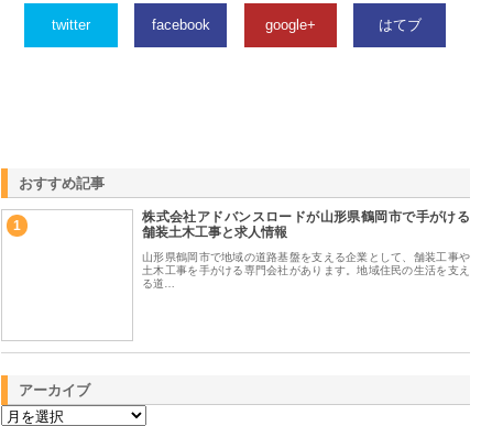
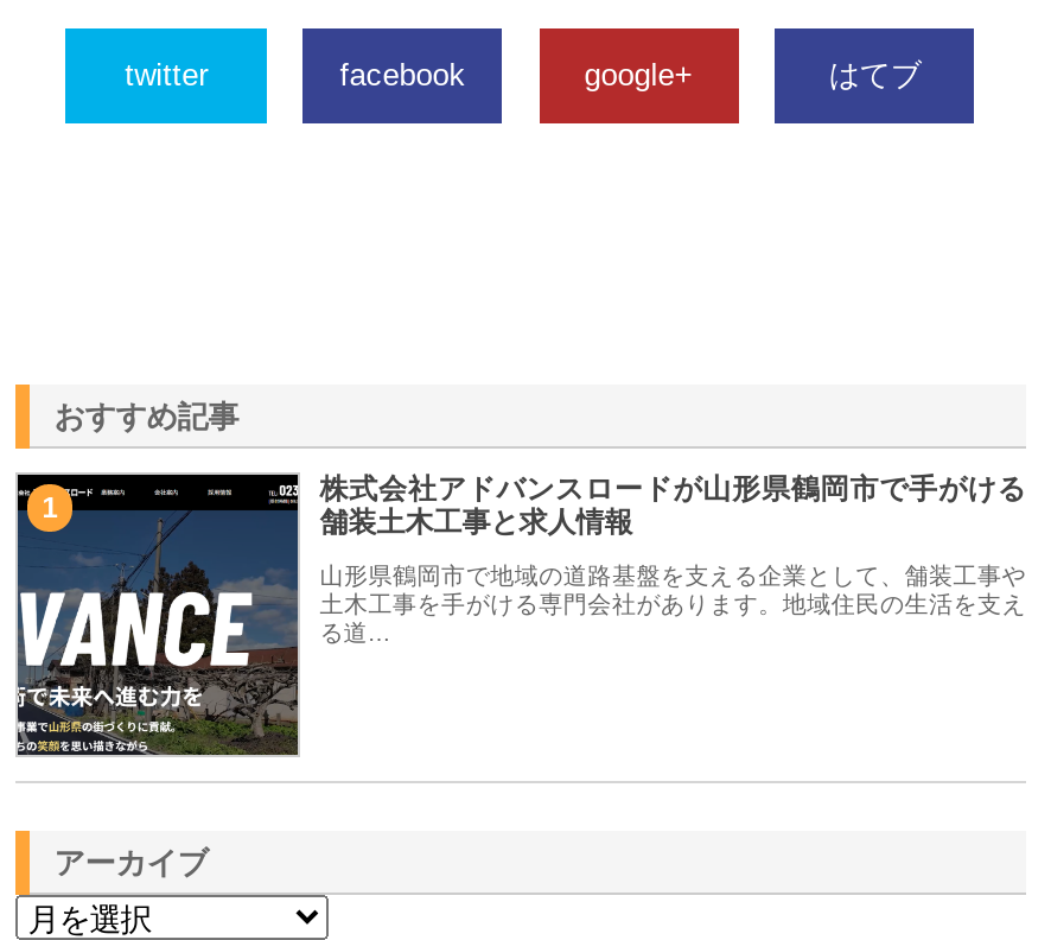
+ [image]
